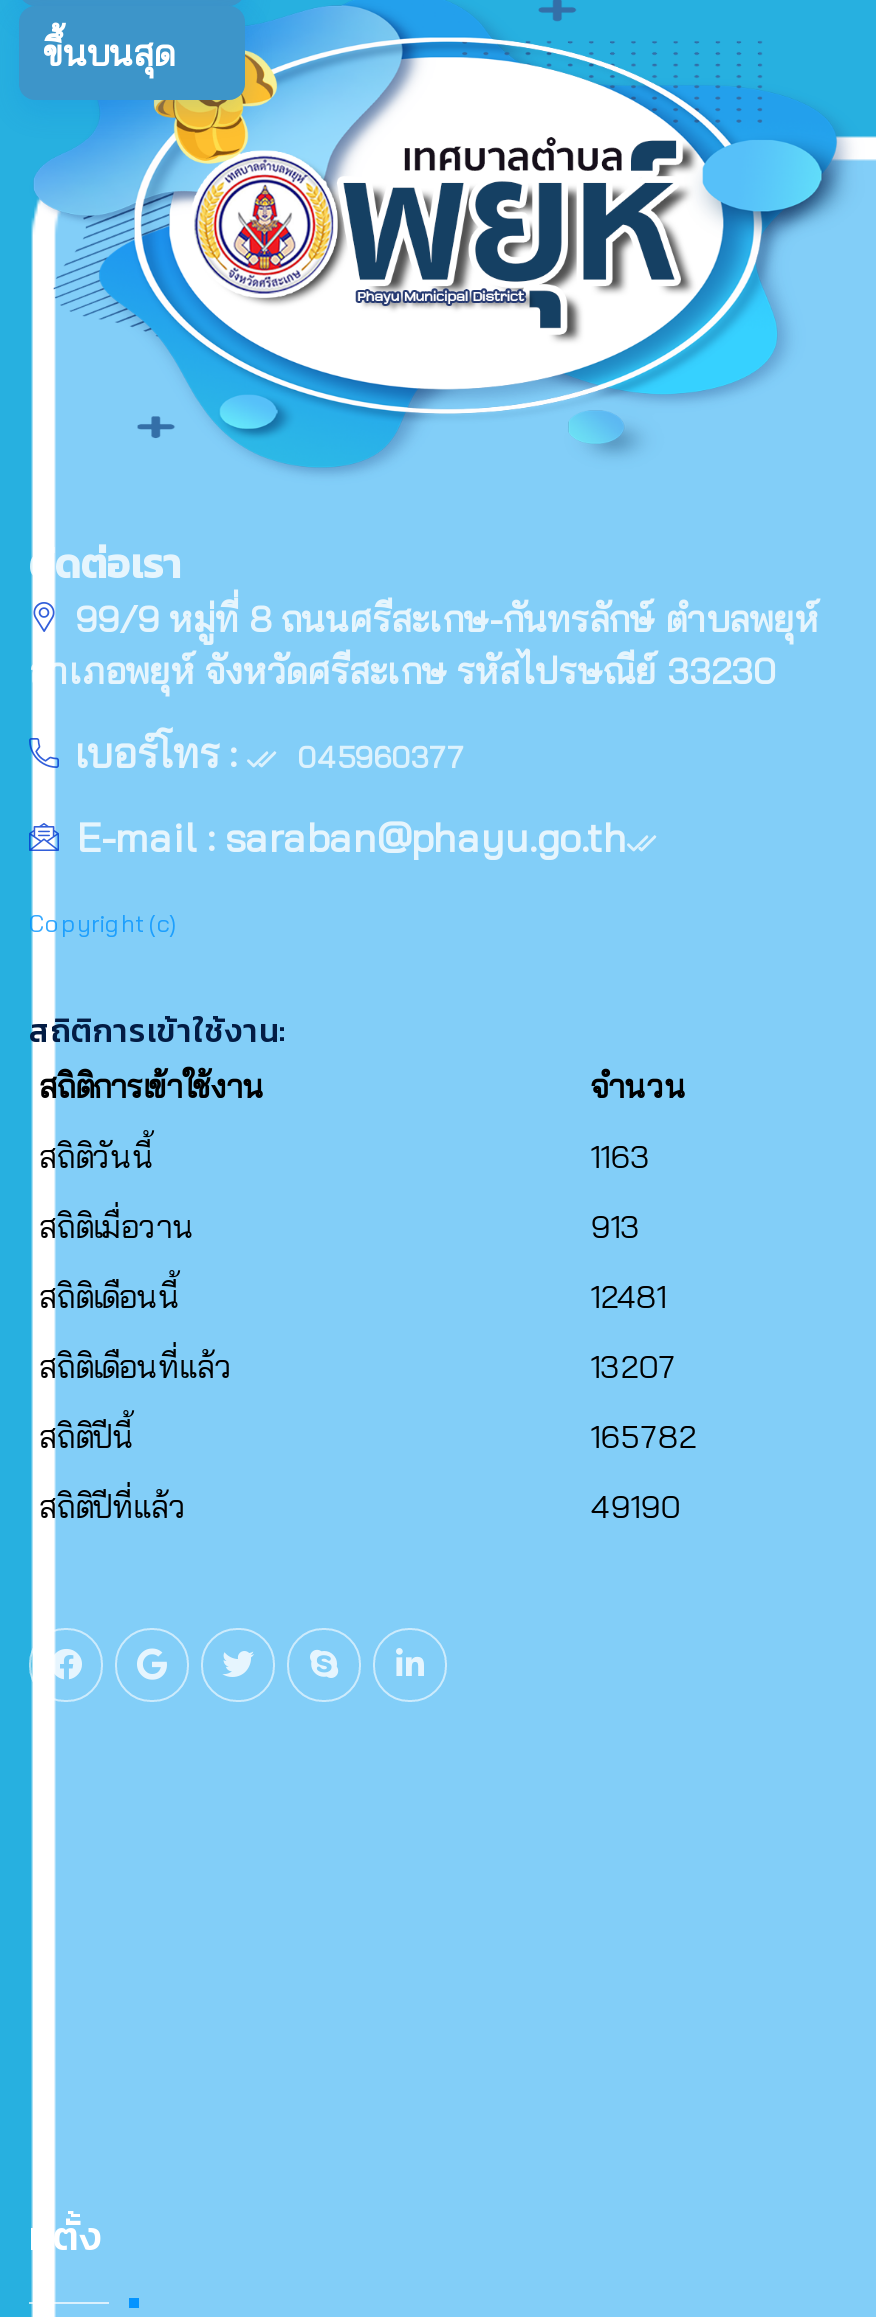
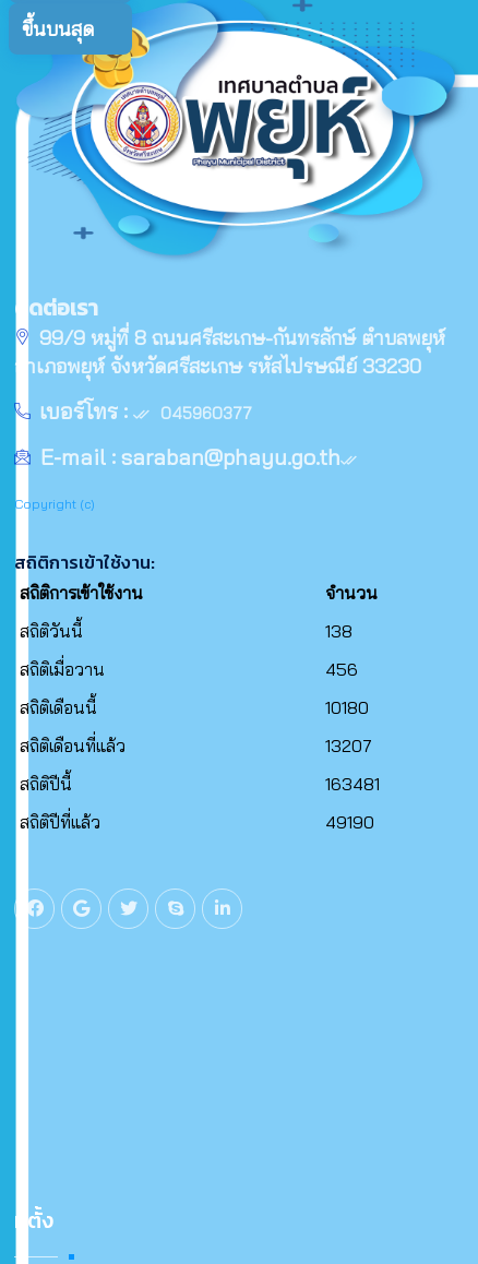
- 1163
+ 138

- 913
+ 456

- 12481
+ 10180

- 165782
+ 163481
